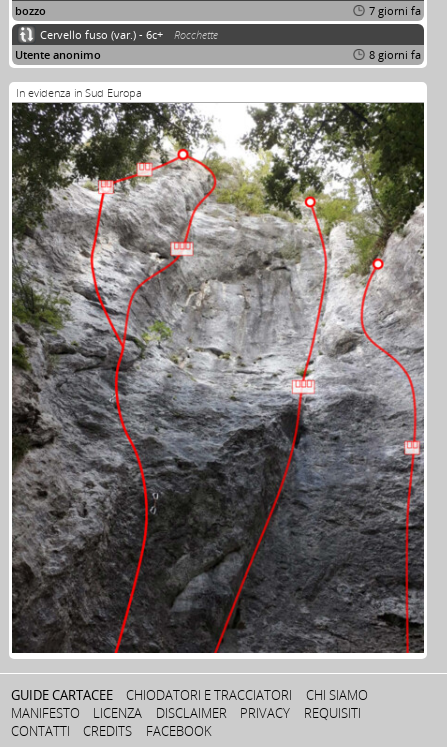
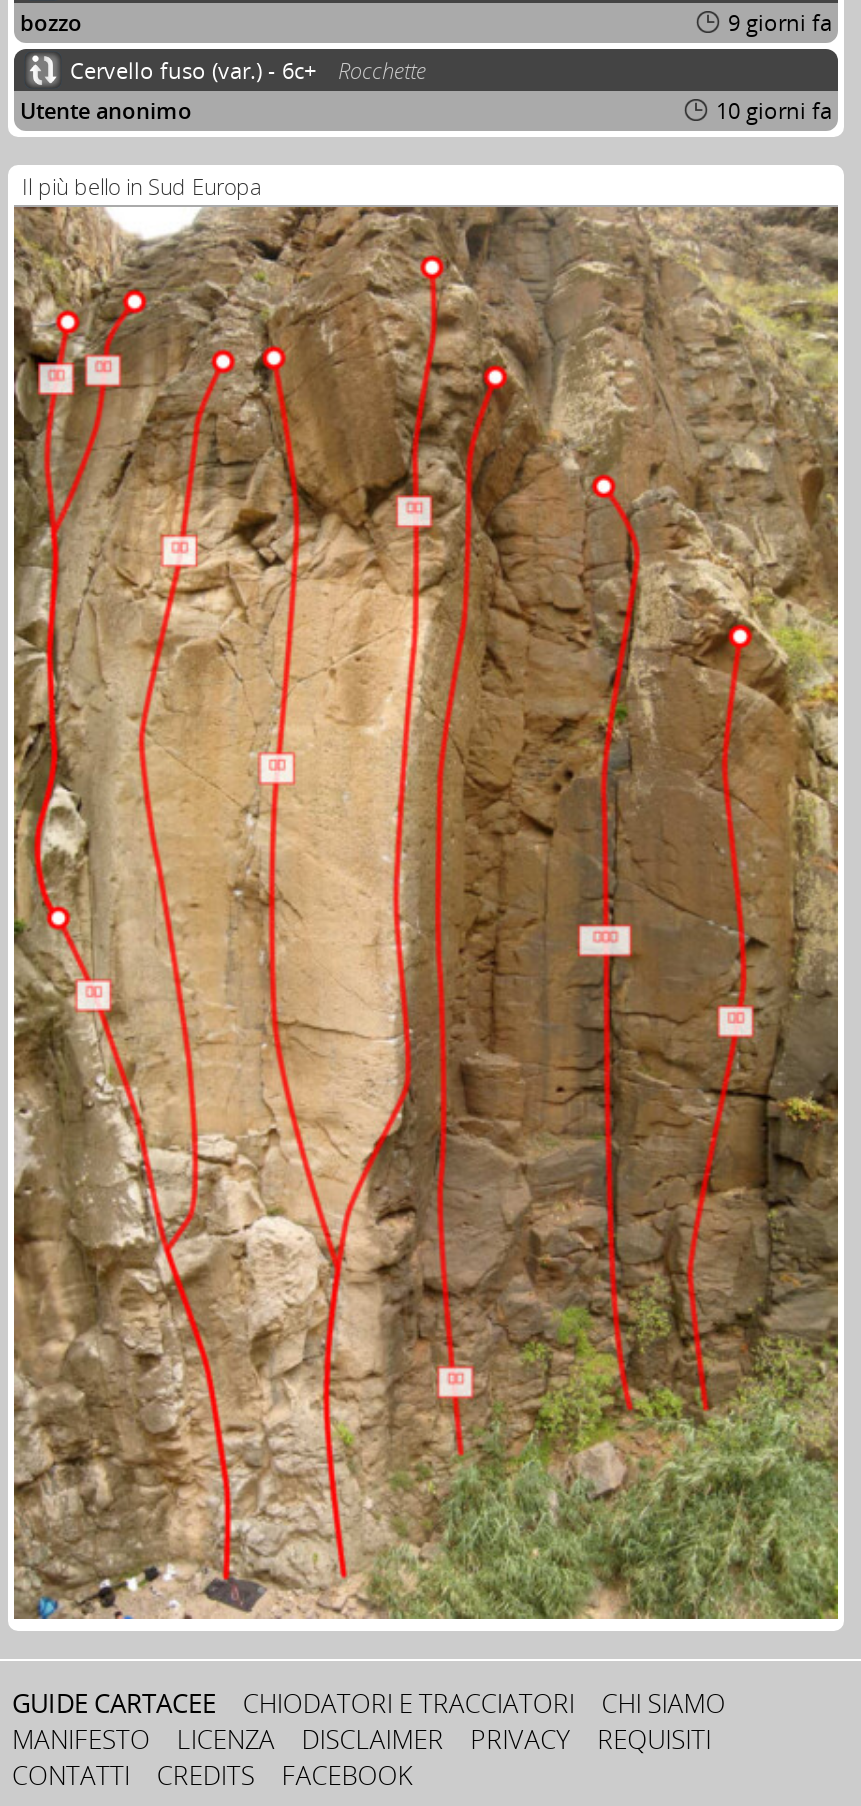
- 7 giorni fa
+ 9 giorni fa

- 8 giorni fa
+ 10 giorni fa

- In evidenza in Sud Europa
+ Il più bello in Sud Europa

- [image]
+ [image]
